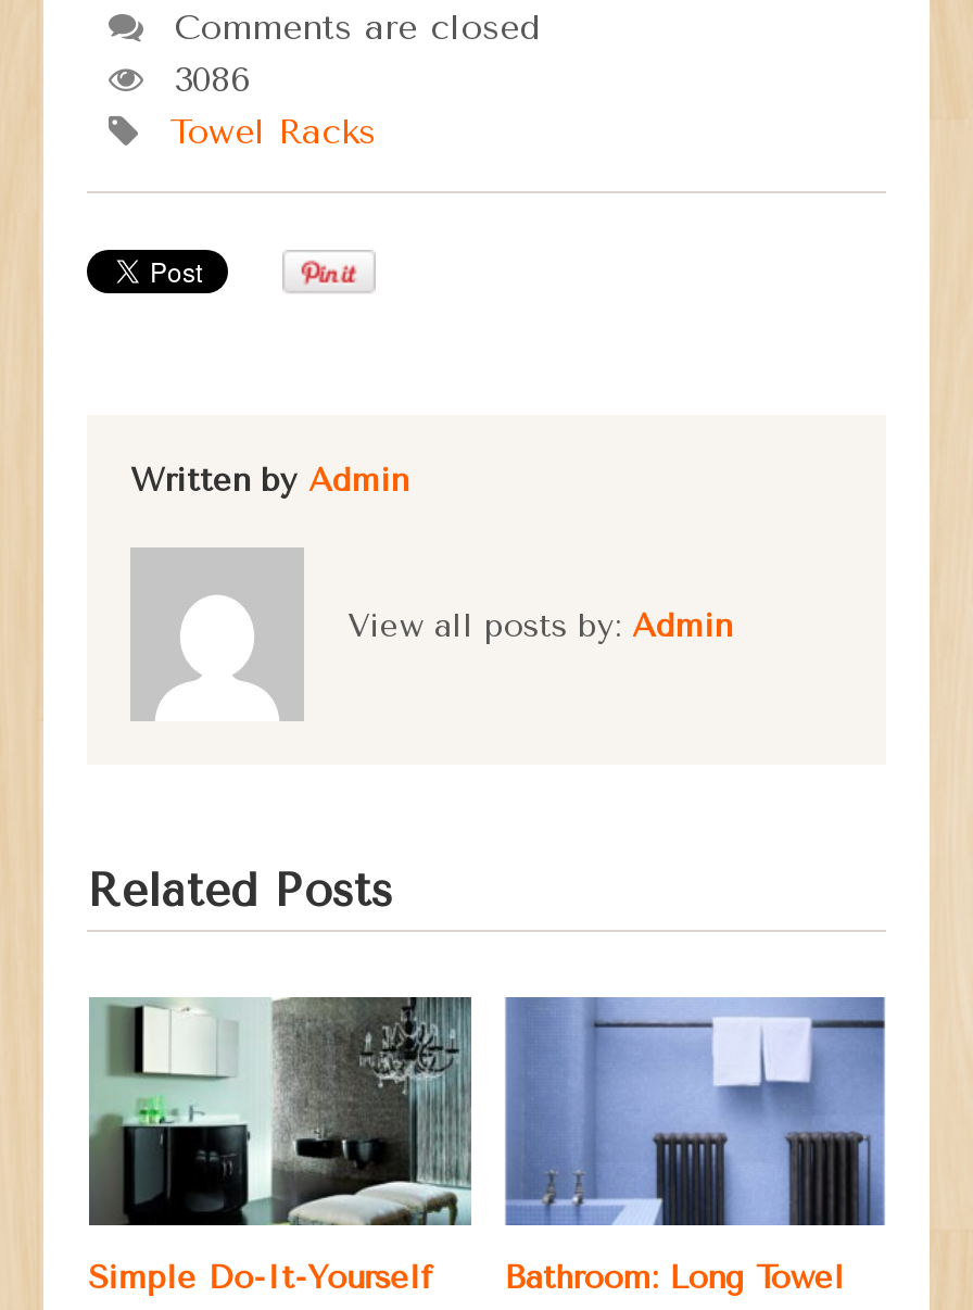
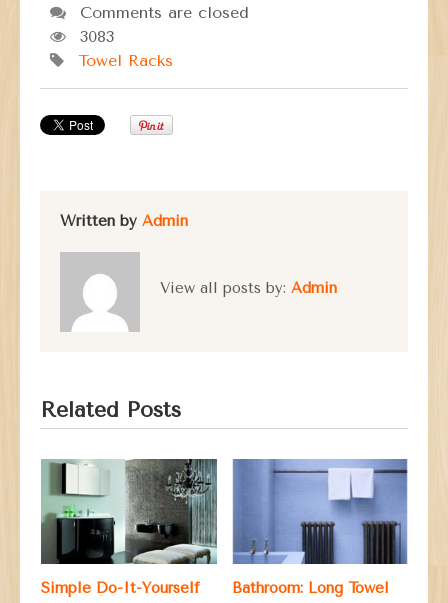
- 3086
+ 3083
